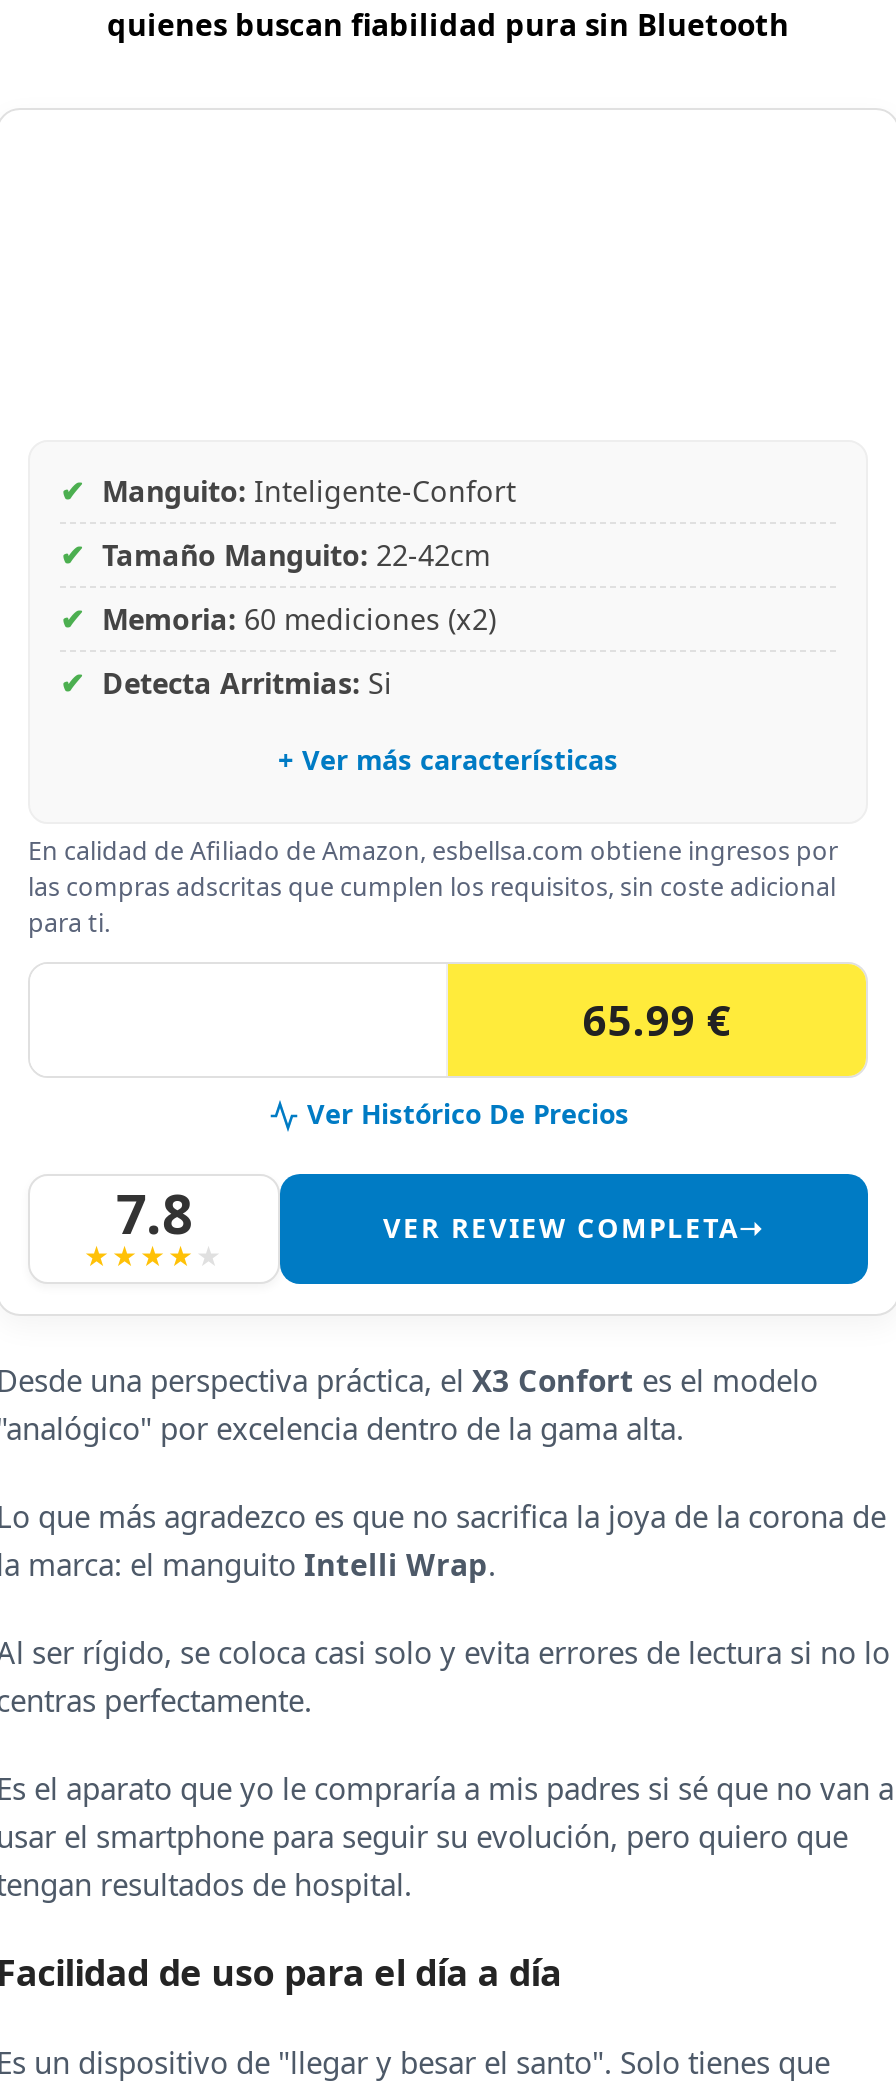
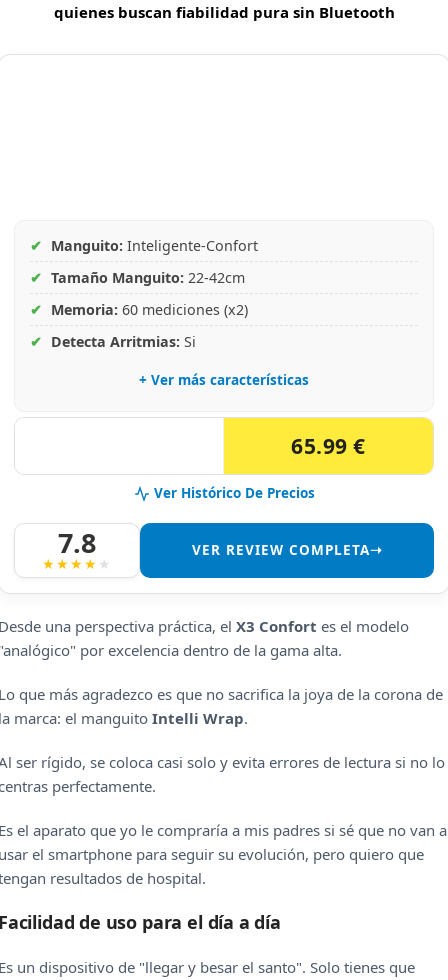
- En calidad de Afiliado de Amazon, esbellsa.com obtiene ingresos por
- las compras adscritas que cumplen los requisitos, sin coste adicional
- para ti.
